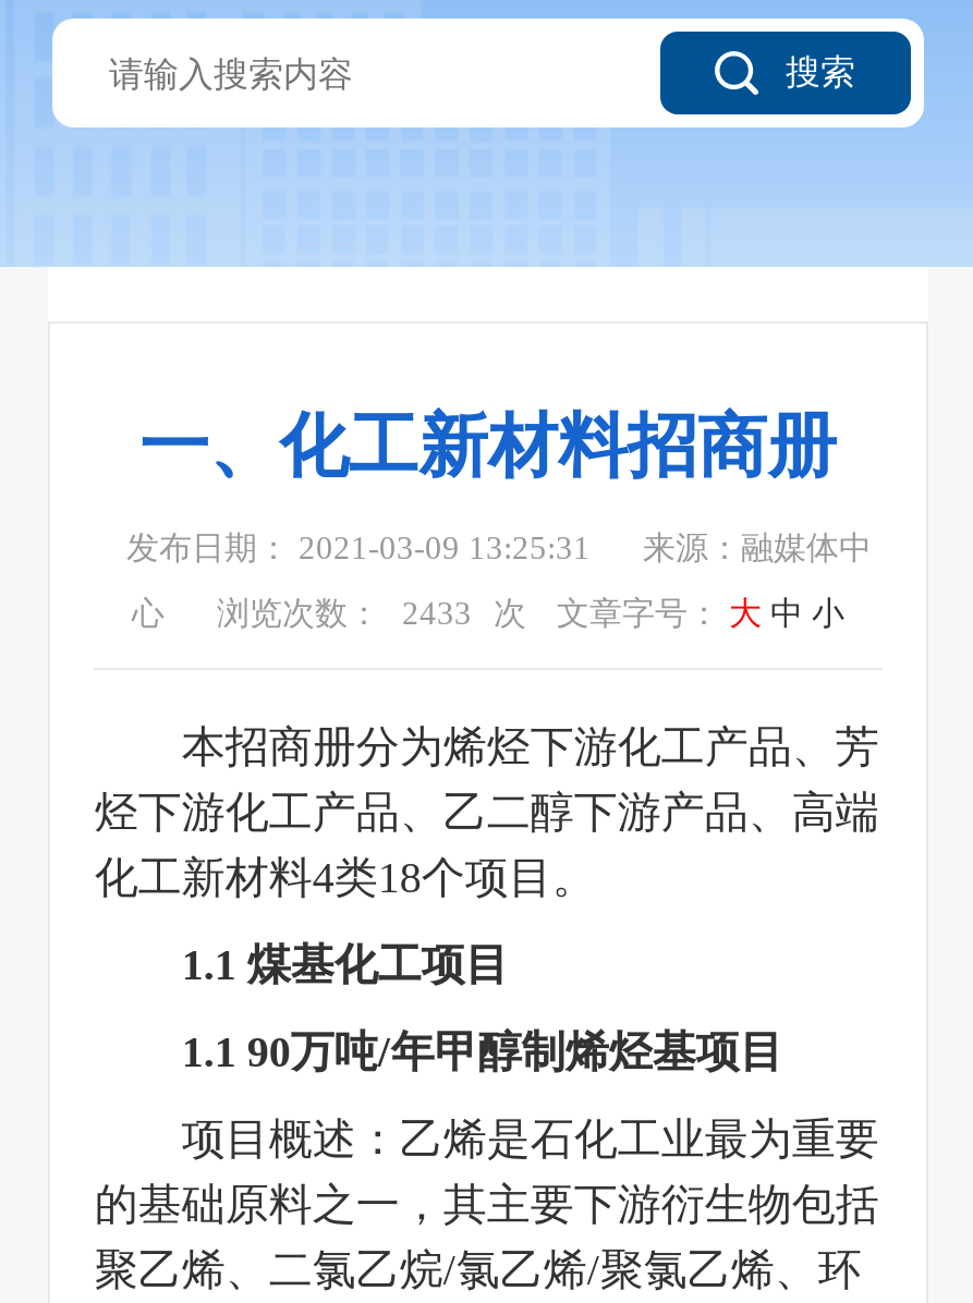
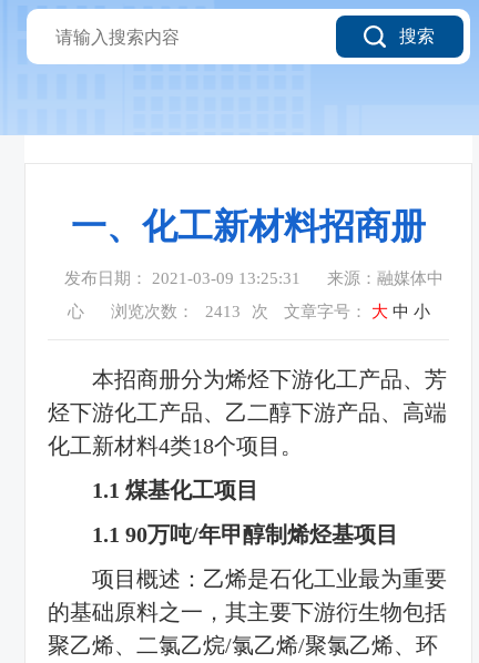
- 心 浏览次数： 2433 次 文章字号：大 中 小
+ 心 浏览次数： 2413 次 文章字号：大 中 小
